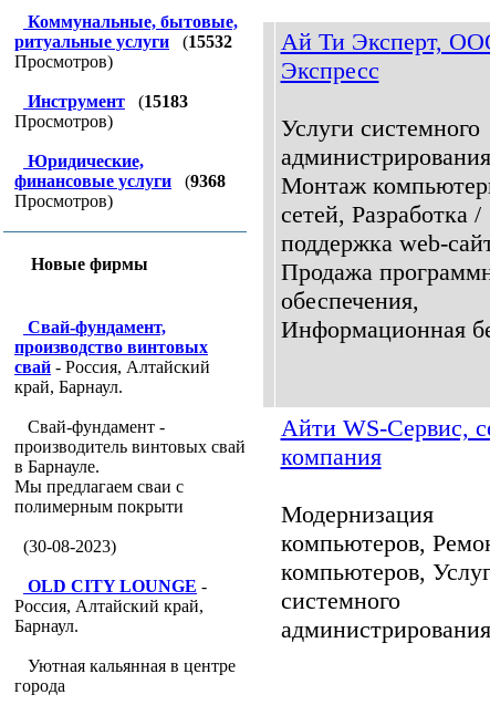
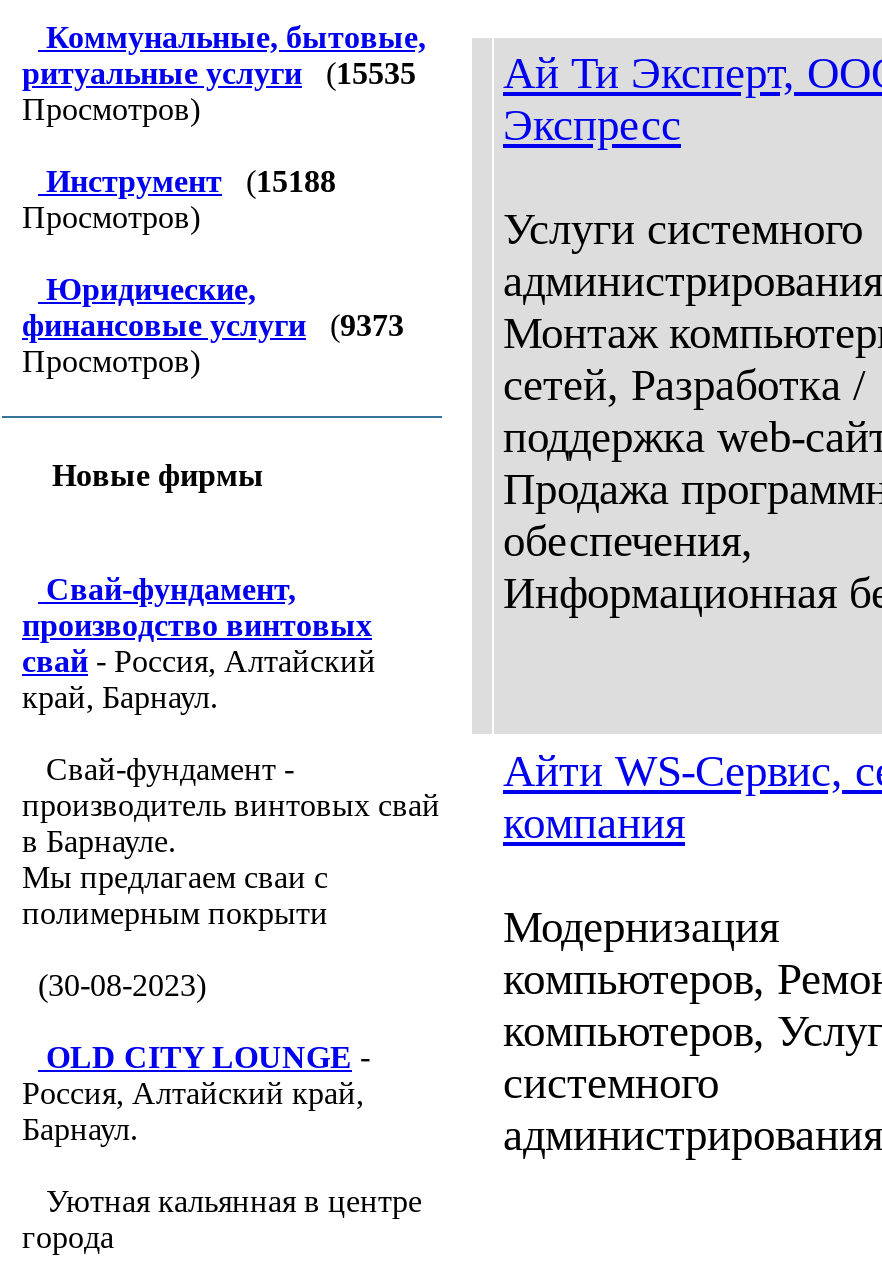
- ритуальные услуги (15532
+ ритуальные услуги (15535

- Инструмент (15183
+ Инструмент (15188

- финансовые услуги (9368
+ финансовые услуги (9373
